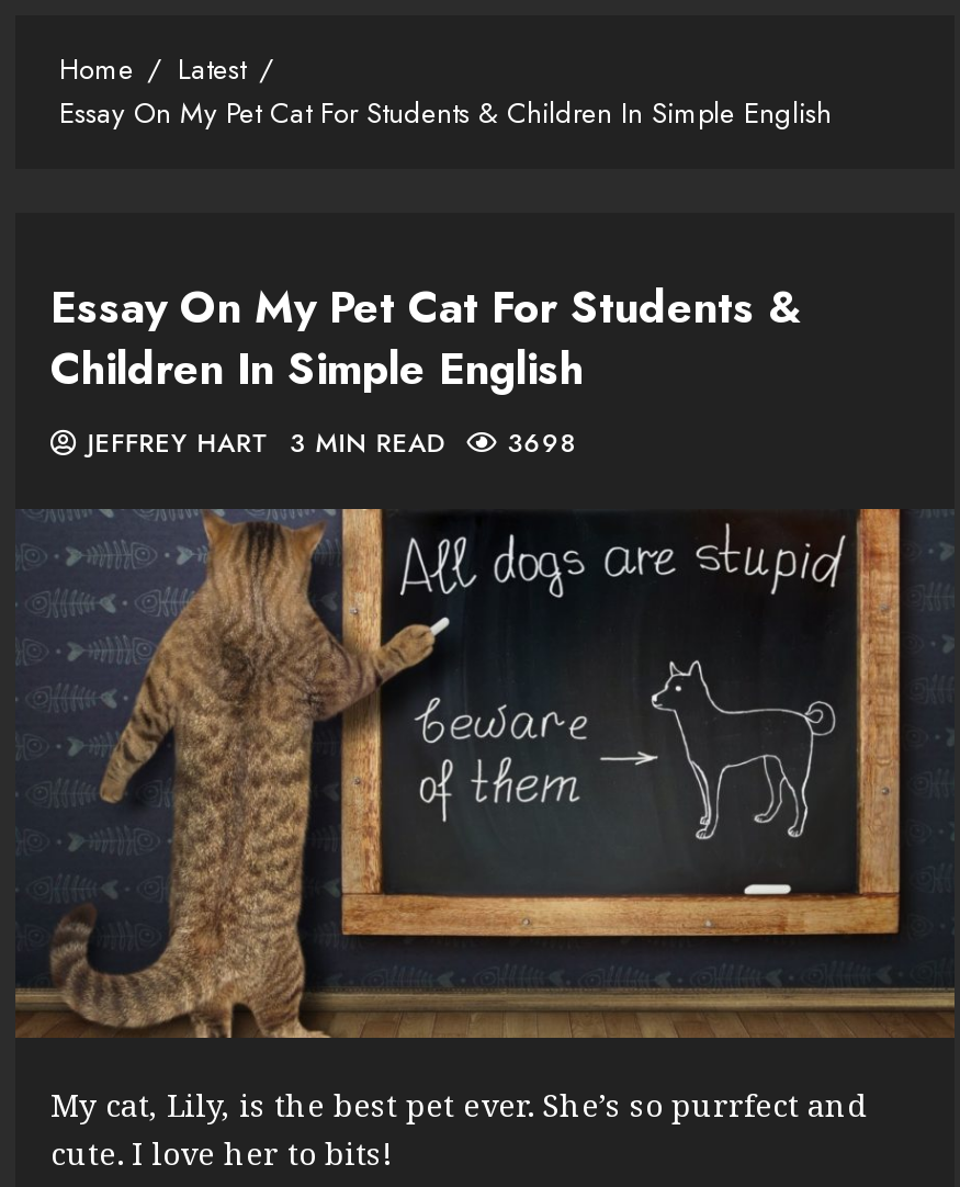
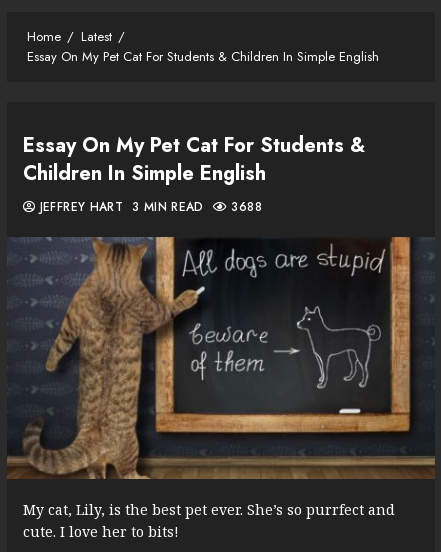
- JEFFREY HART 3 MIN READ 3698
+ JEFFREY HART 3 MIN READ 3688
